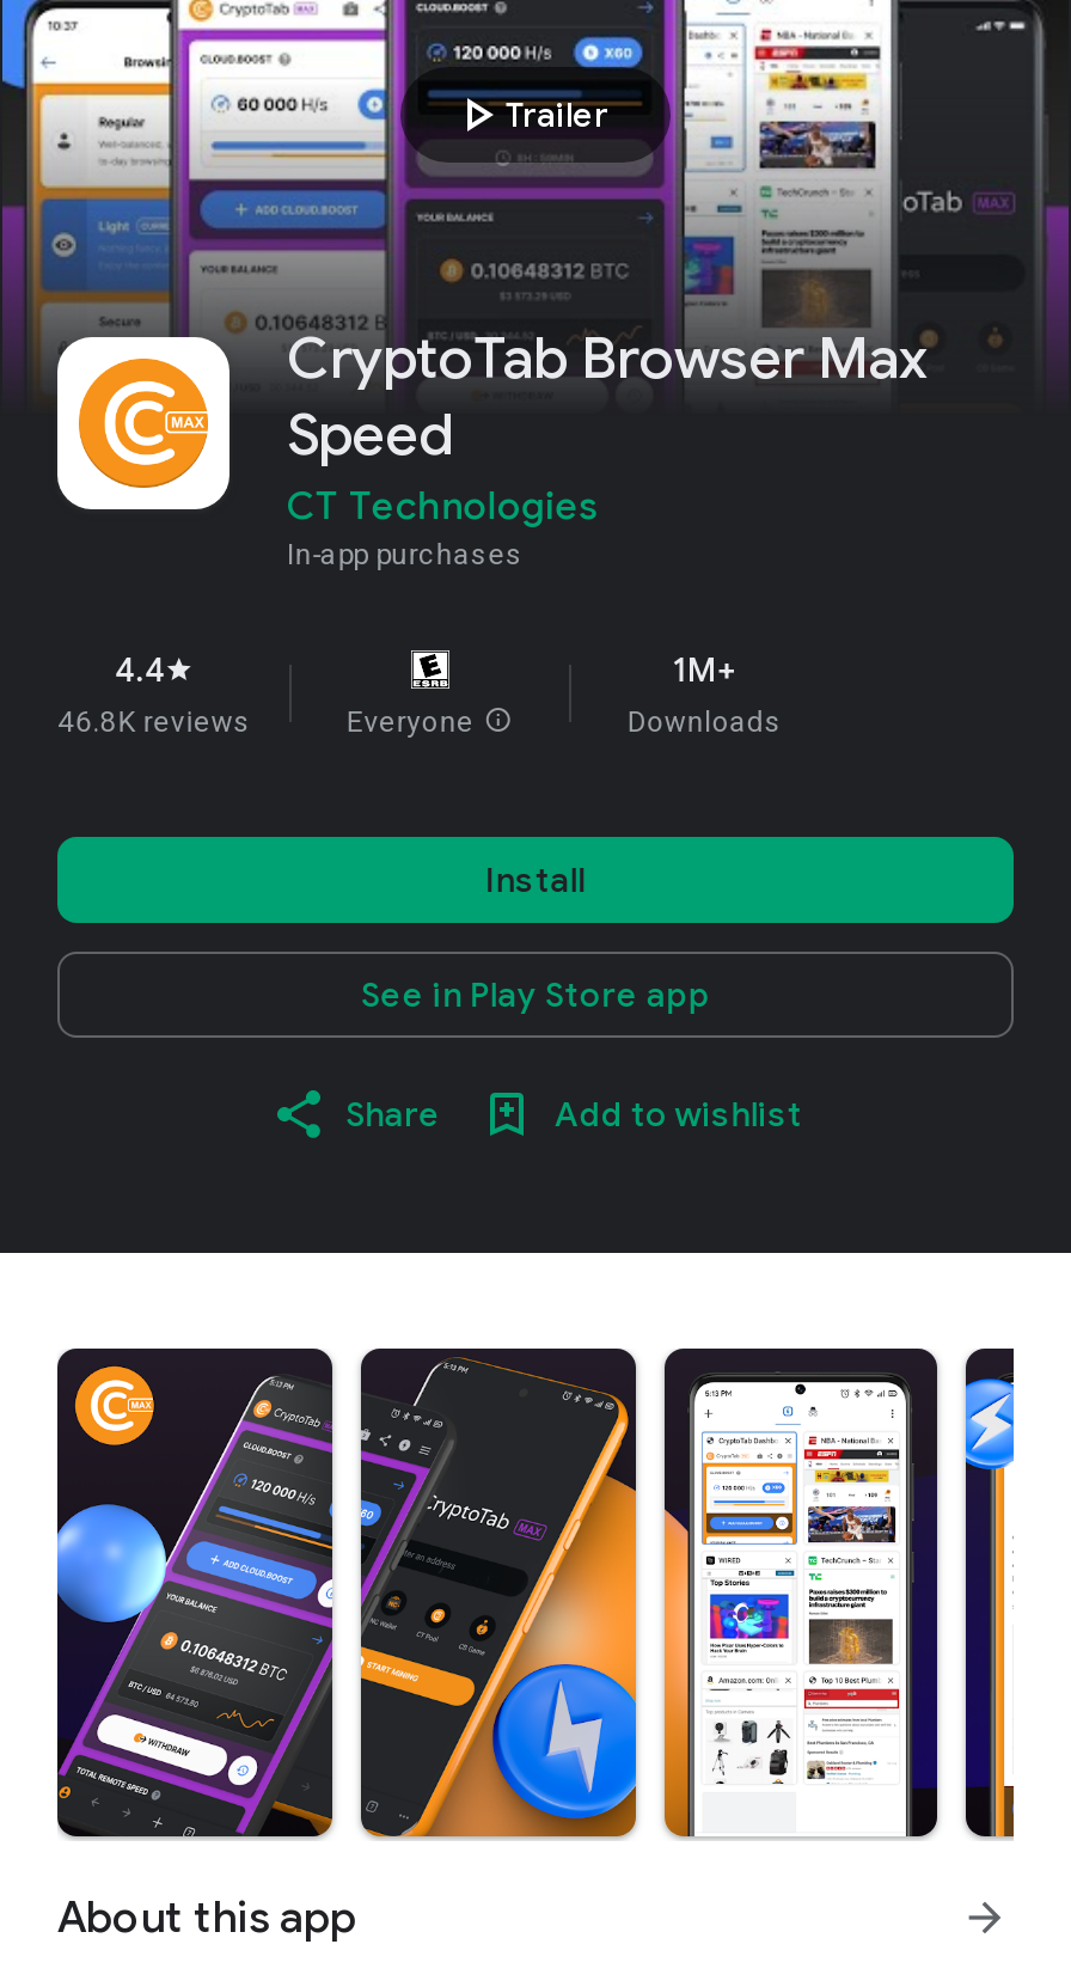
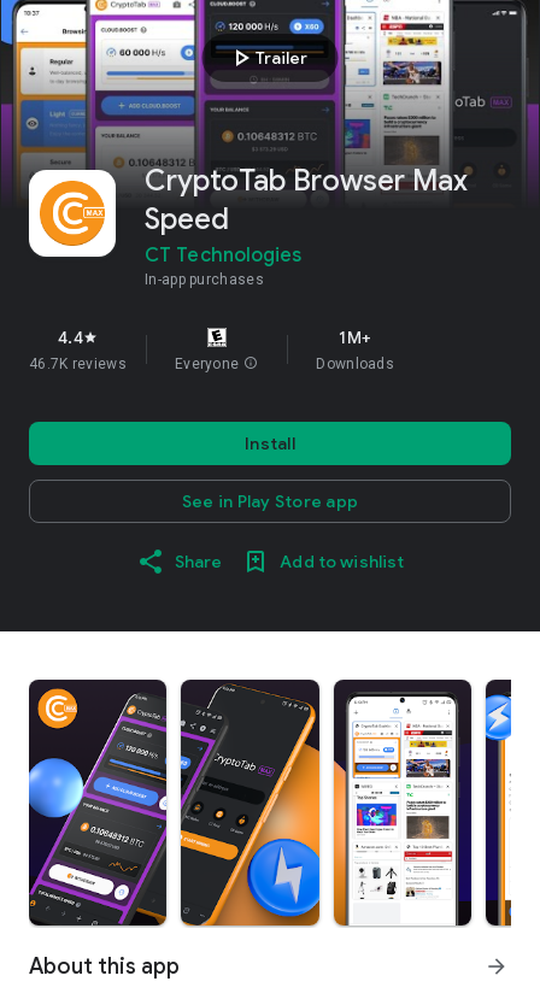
- 46.8K reviews
+ 46.7K reviews
